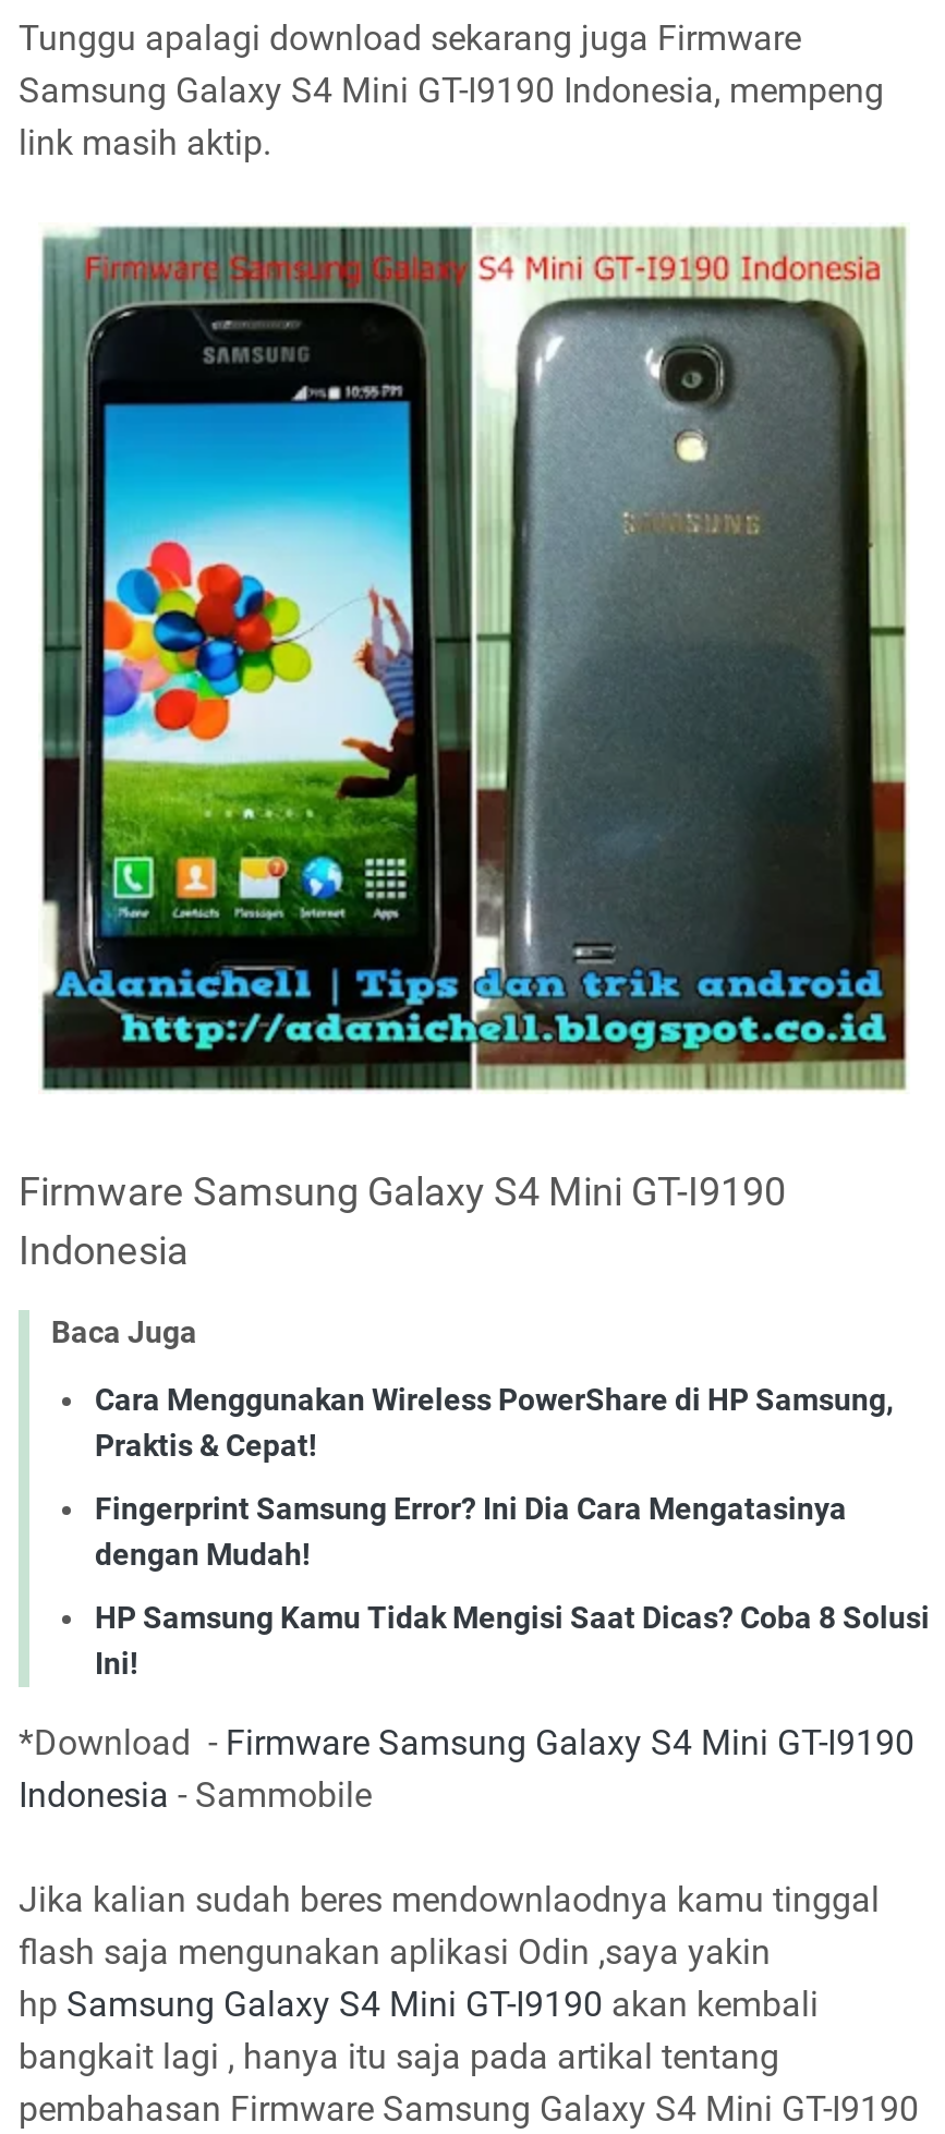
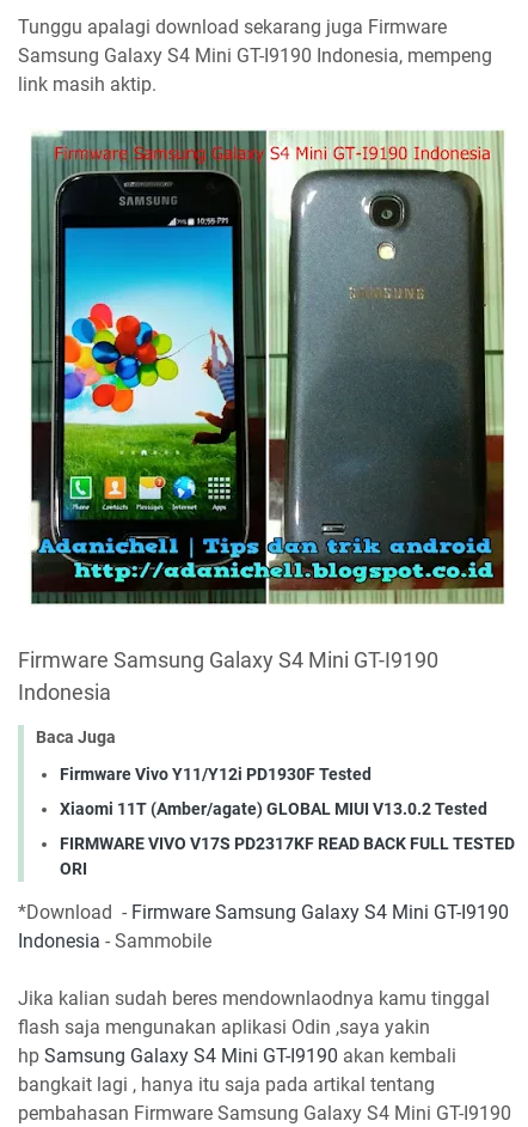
- Cara Menggunakan Wireless PowerShare di HP Samsung,
- Praktis & Cepat!
+ Firmware Vivo Y11/Y12i PD1930F Tested

- Fingerprint Samsung Error? Ini Dia Cara Mengatasinya
- dengan Mudah!
+ Xiaomi 11T (Amber/agate) GLOBAL MIUI V13.0.2 Tested

- HP Samsung Kamu Tidak Mengisi Saat Dicas? Coba 8 Solusi
- Ini!
+ FIRMWARE VIVO V17S PD2317KF READ BACK FULL TESTED
+ ORI
